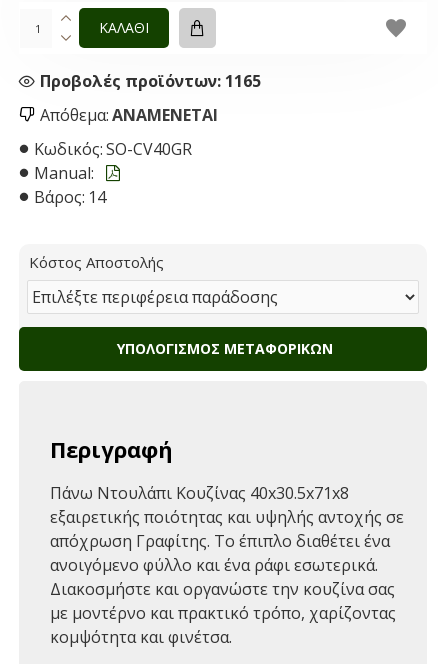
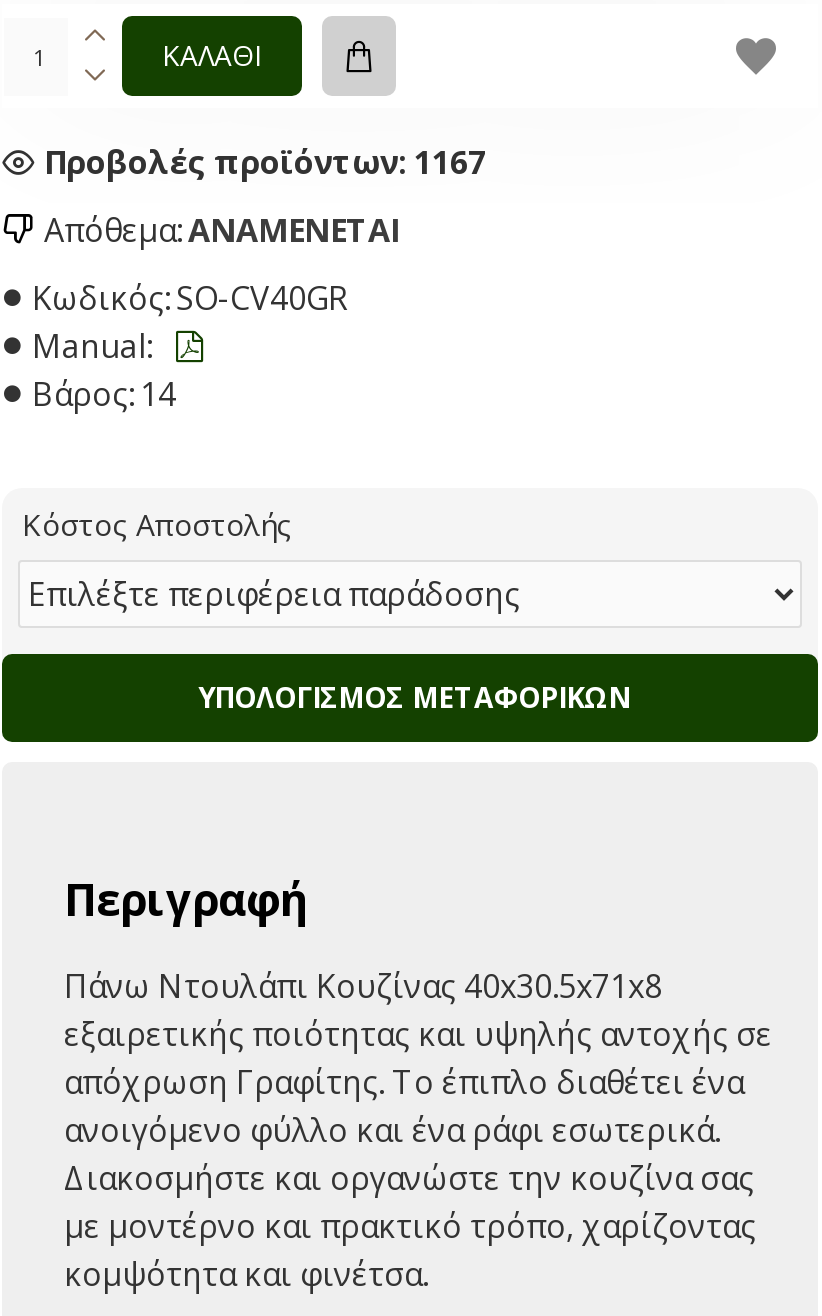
- Προβολές προϊόντων: 1165
+ Προβολές προϊόντων: 1167
